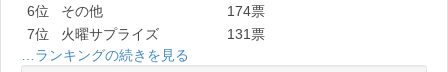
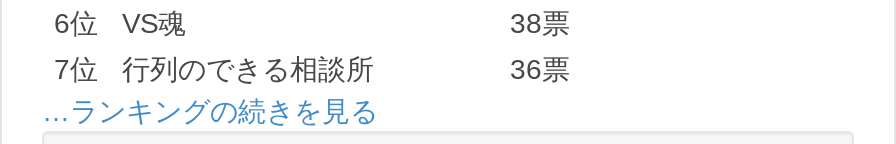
- その他
- 174票
+ VS魂
+ 38票

- 火曜サプライズ
- 131票
+ 行列のできる相談所
+ 36票
